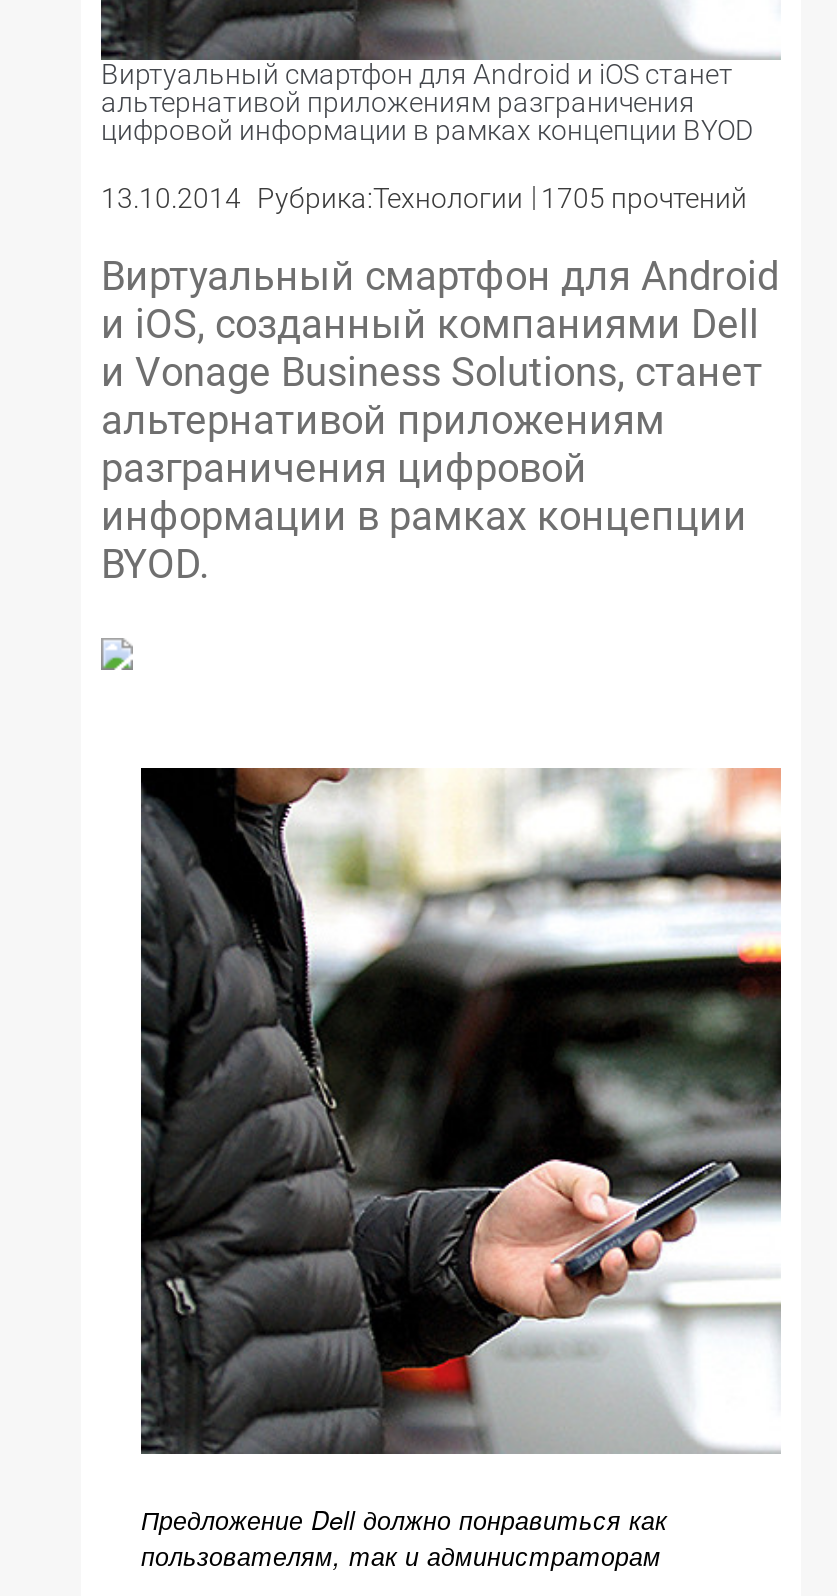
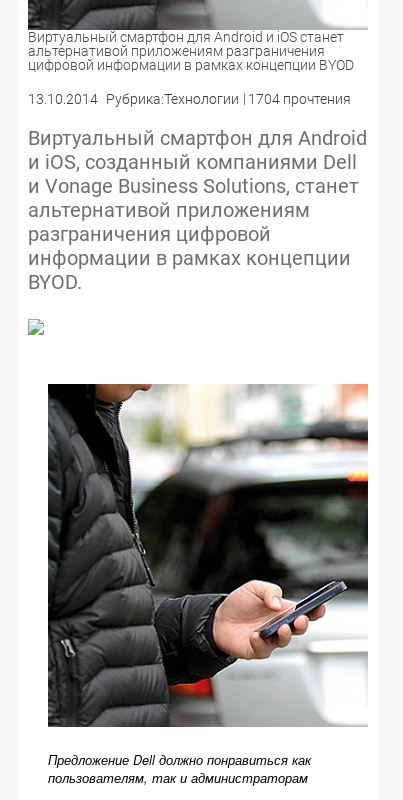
- 13.10.2014 Рубрика:Технологии 1705 прочтений
+ 13.10.2014 Рубрика:Технологии 1704 прочтения
